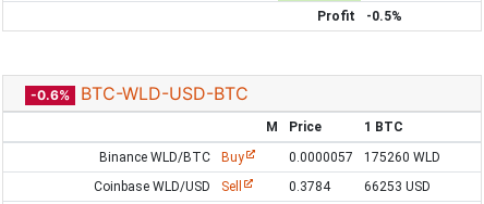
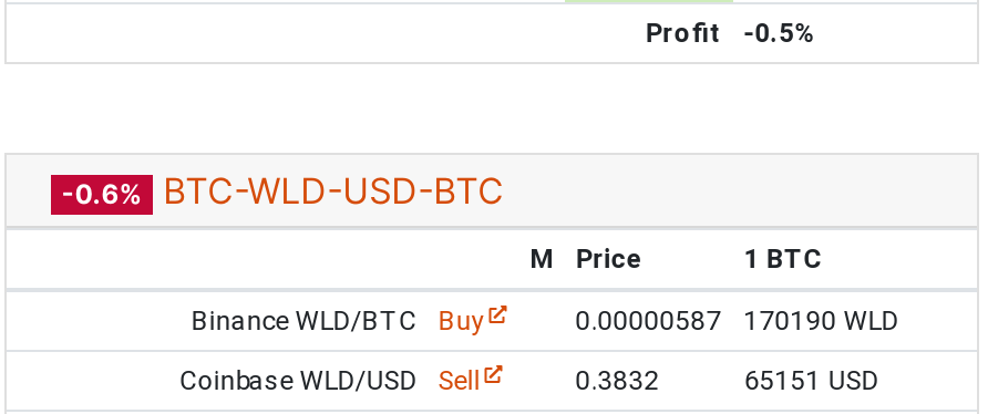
- 0.0000057
+ 0.00000587

- 175260 WLD
+ 170190 WLD

- 0.3784
+ 0.3832

- 66253 USD
+ 65151 USD
